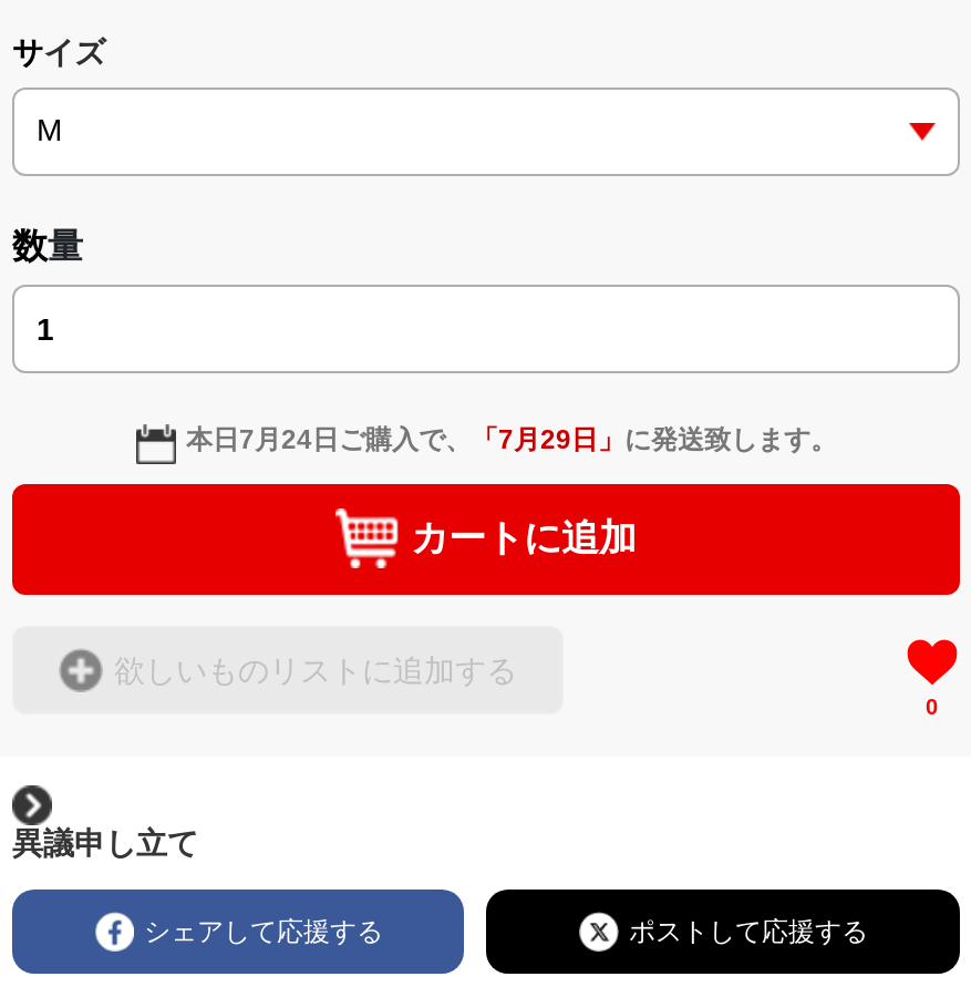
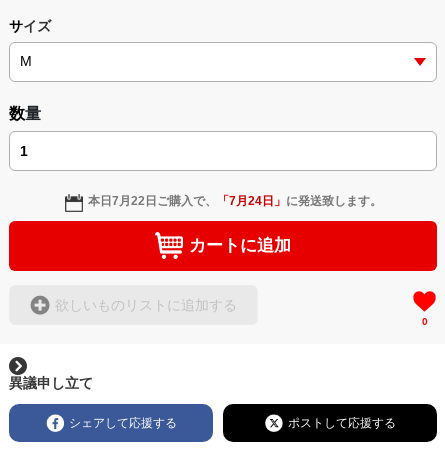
- 本日7月24日ご購入で、「7月29日」に発送致します。
+ 本日7月22日ご購入で、「7月24日」に発送致します。
